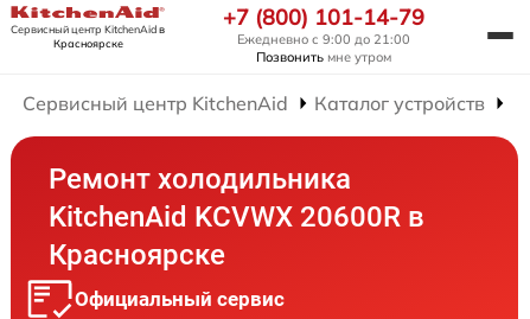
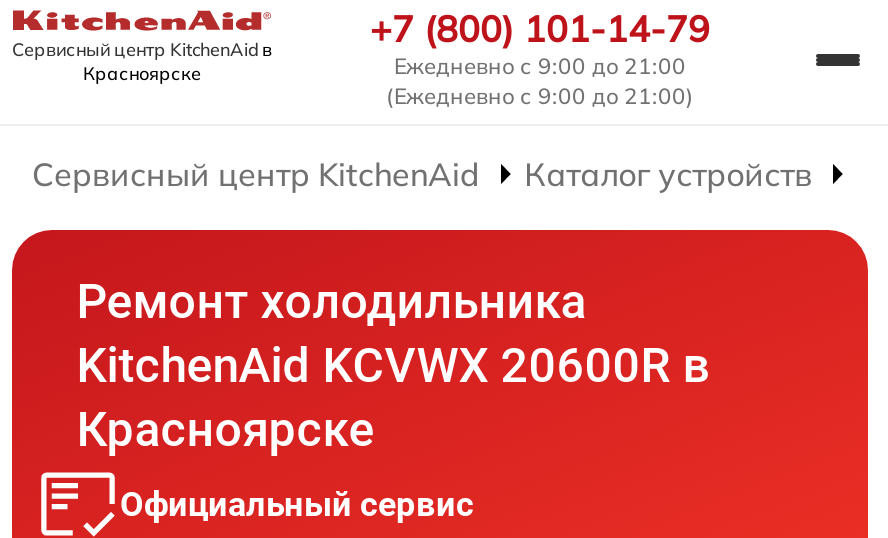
- Позвонить мне утром
+ (Ежедневно с 9:00 до 21:00)
